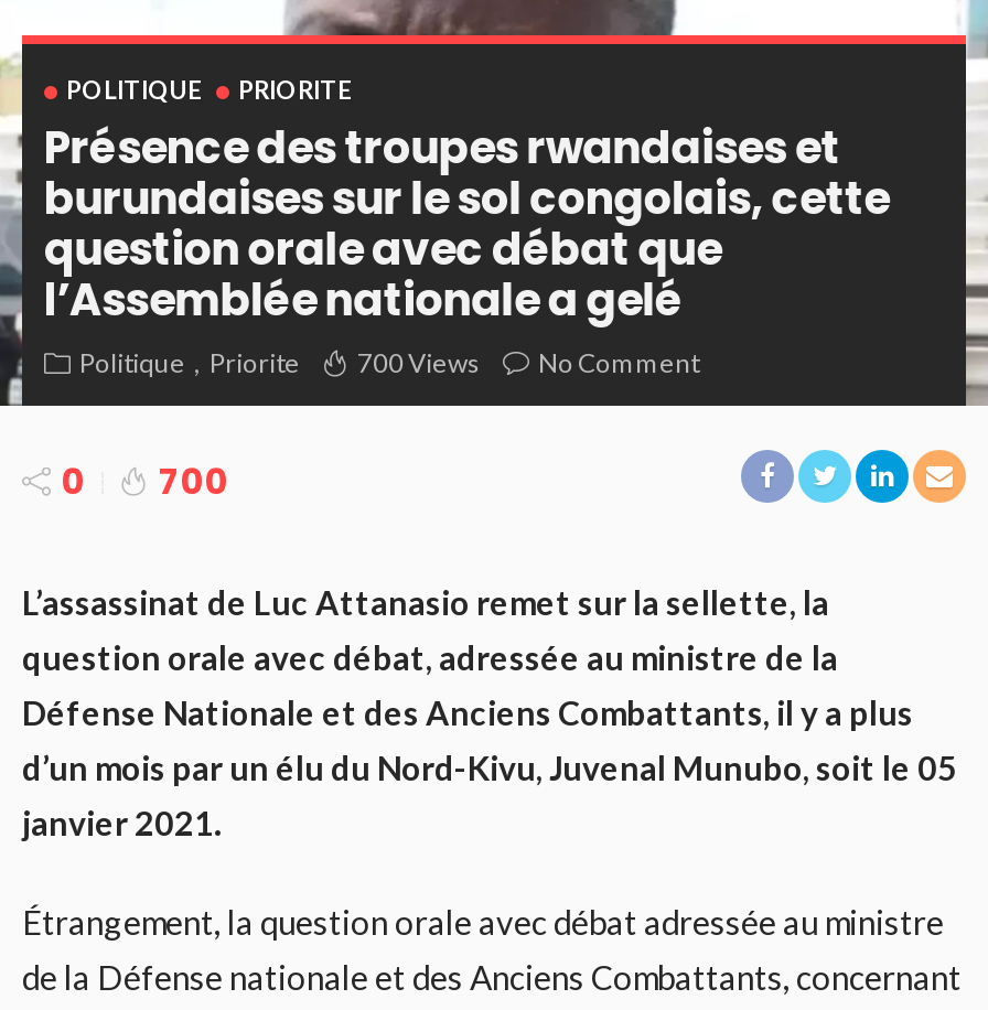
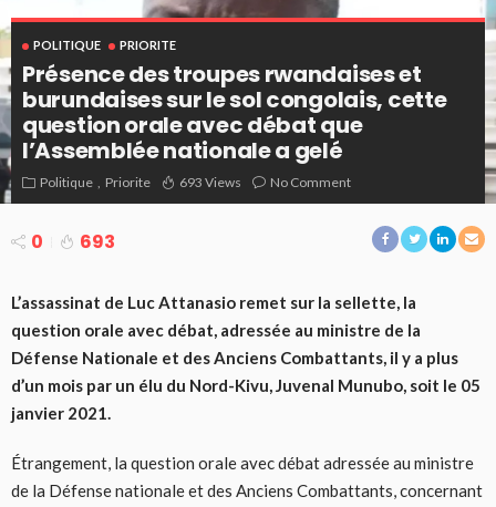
- Politique Priorite 700 Views No Comment
+ Politique Priorite 693 Views No Comment

- 0 700
+ 0 693
